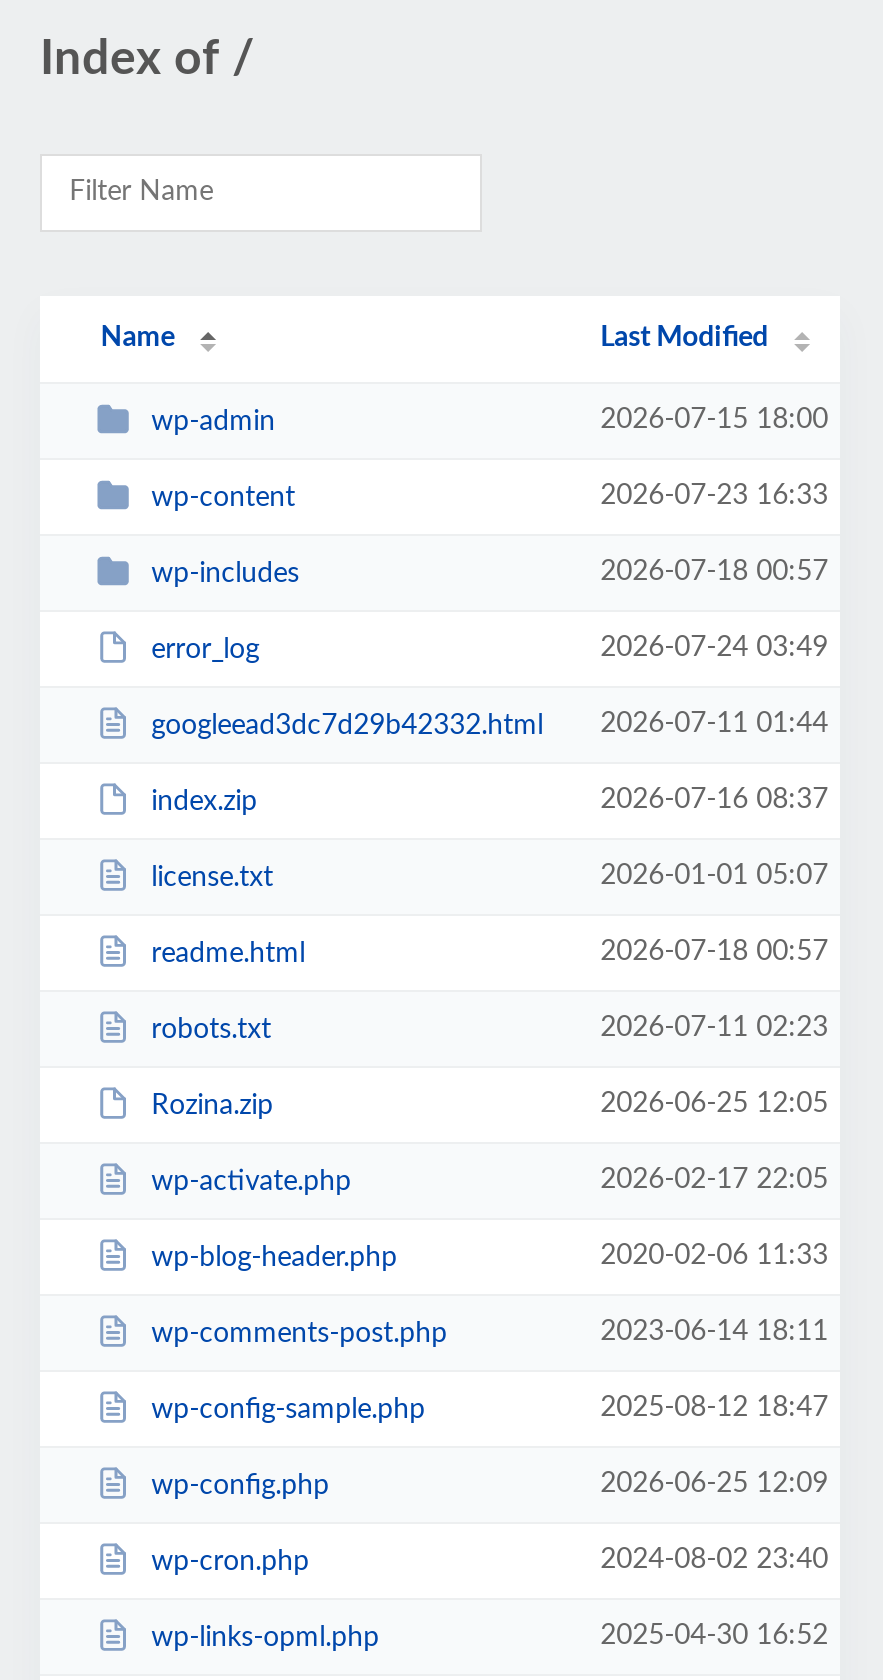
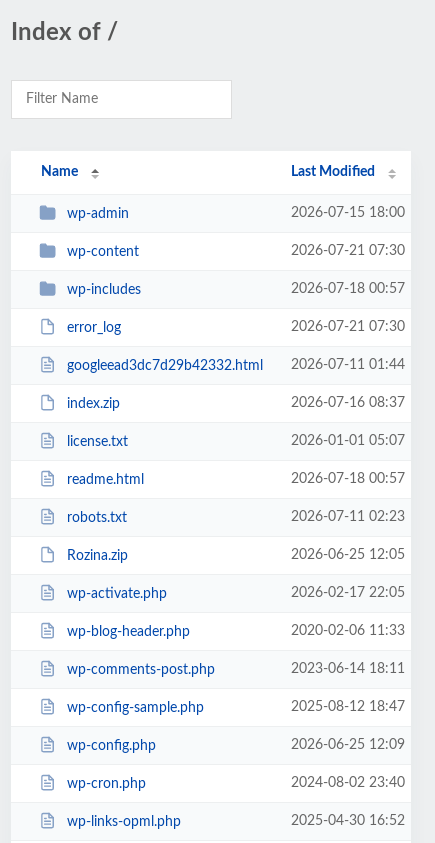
- 2026-07-23 16:33
+ 2026-07-21 07:30

- 2026-07-24 03:49
+ 2026-07-21 07:30
